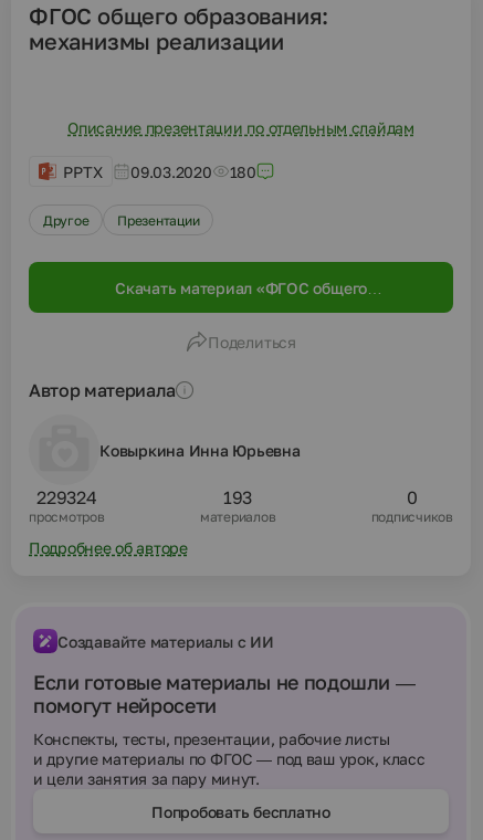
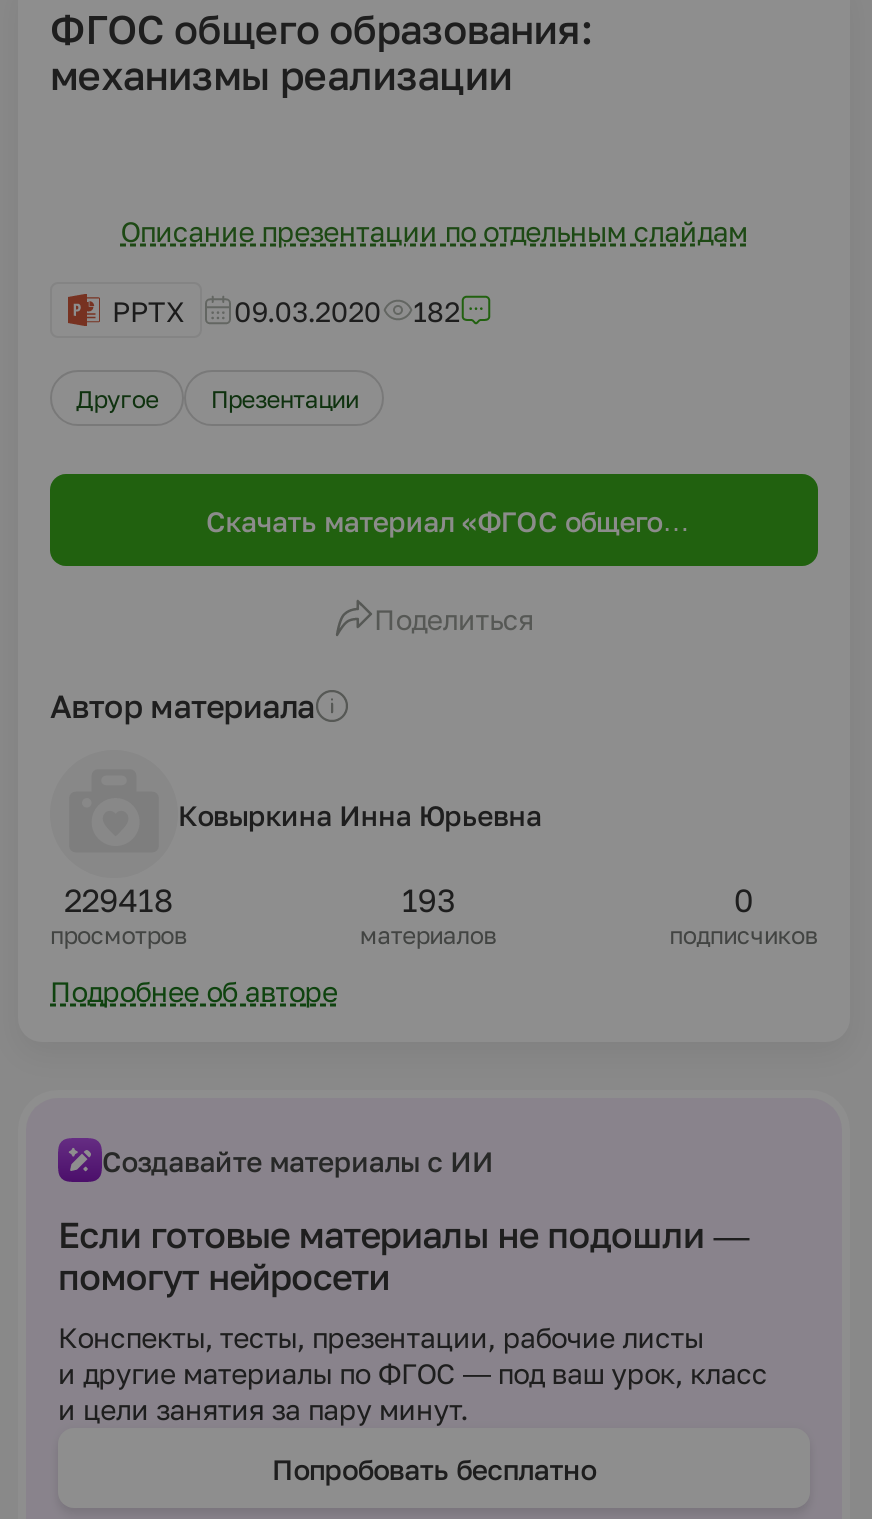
- PPTX 09.03.2020 180
+ PPTX 09.03.2020 182

- 229324
+ 229418
